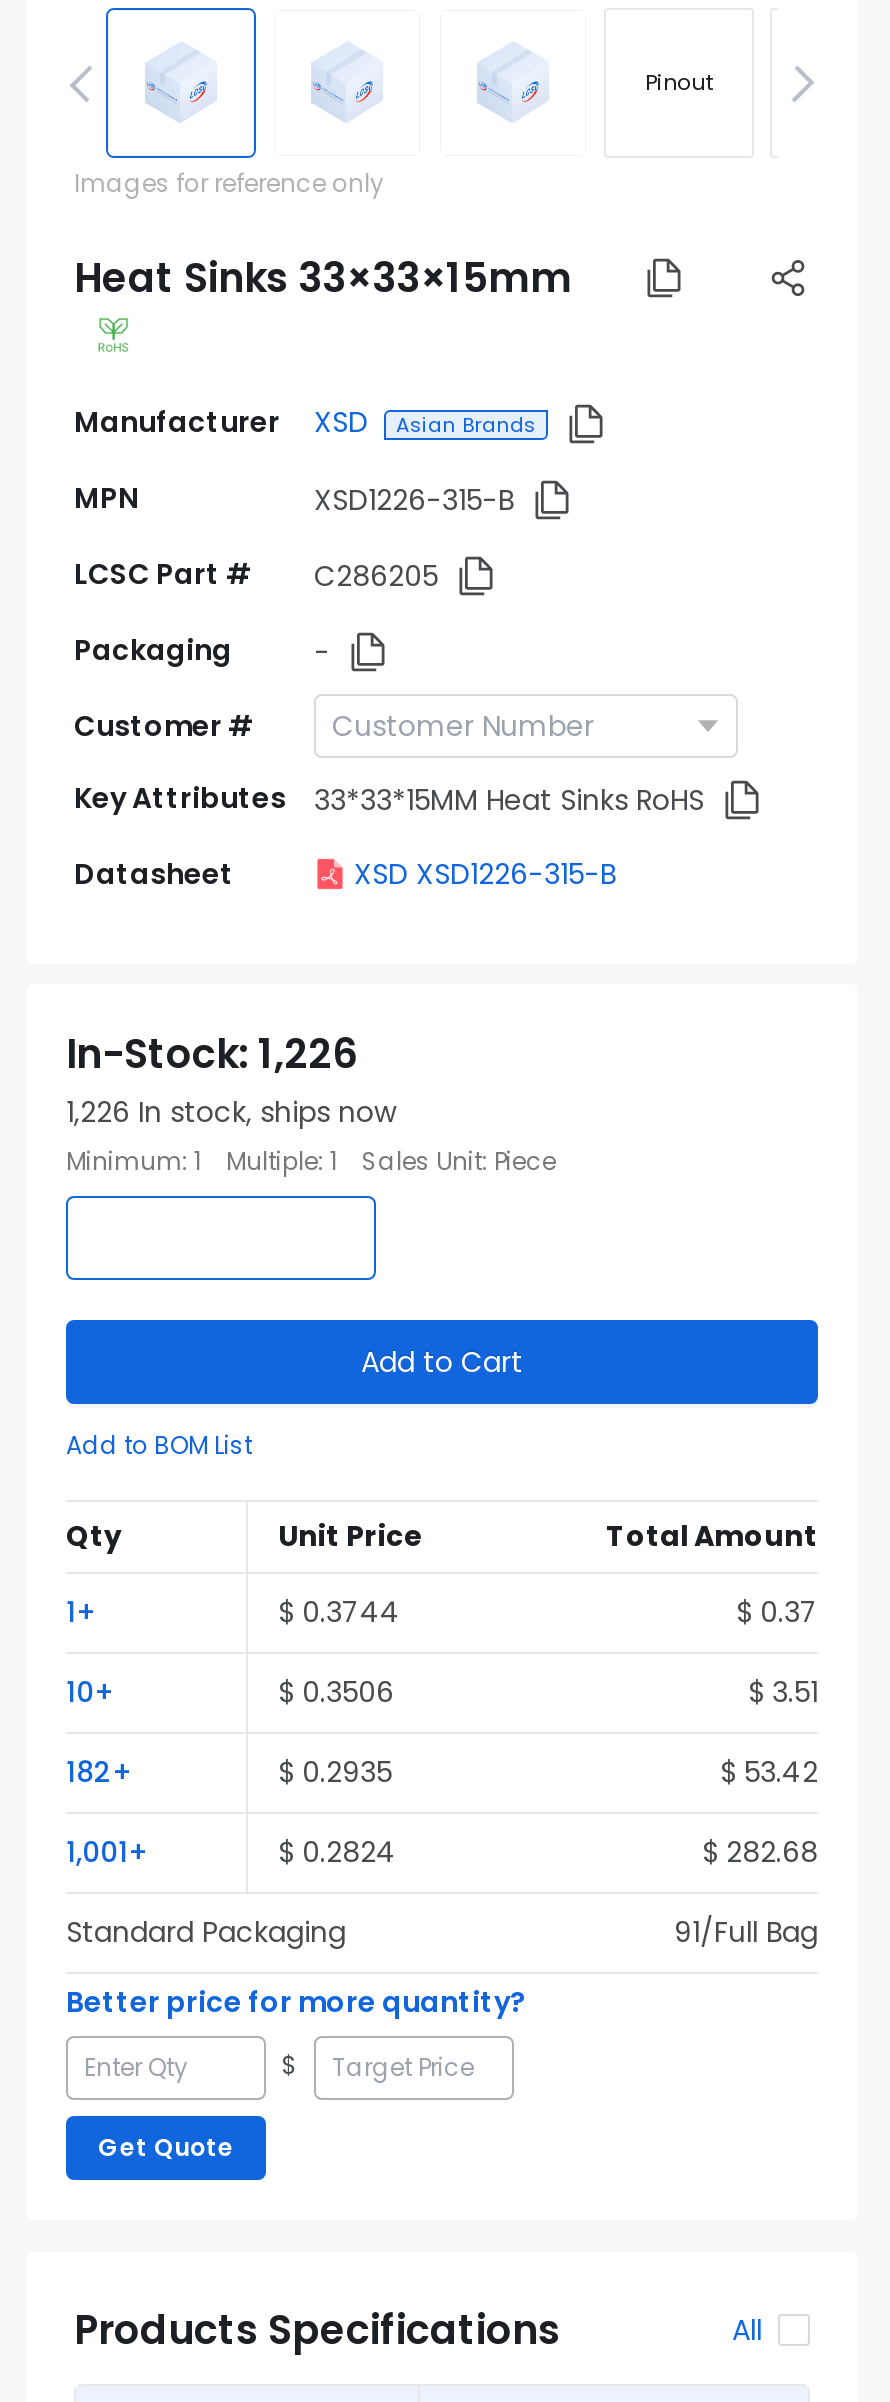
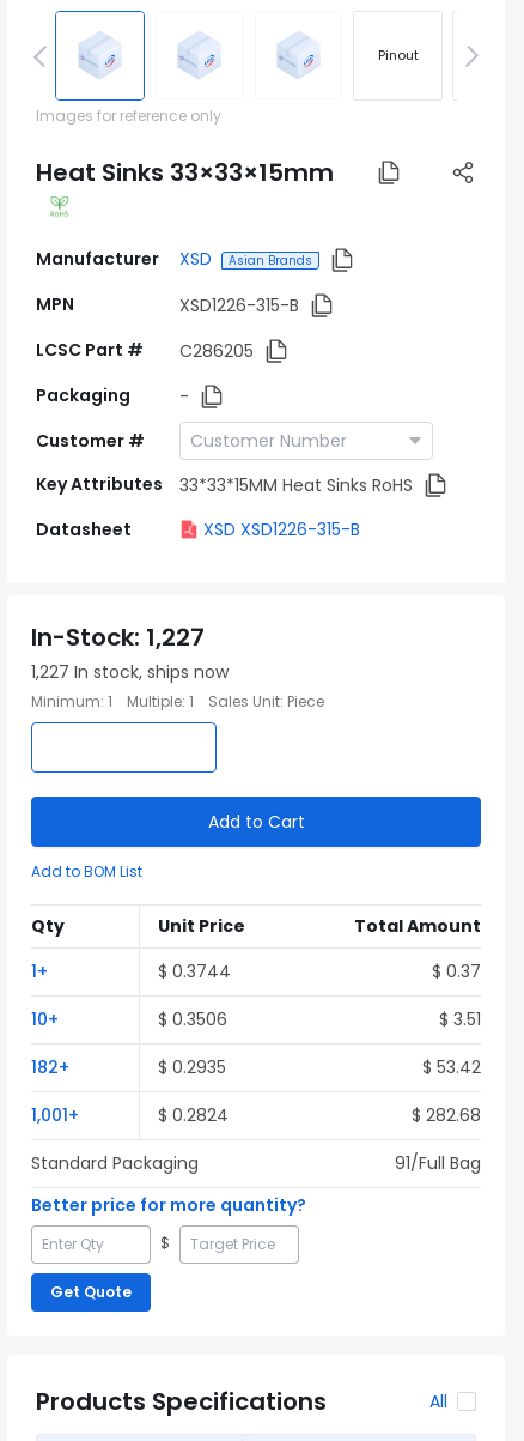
- In-Stock: 1,226
+ In-Stock: 1,227

- 1,226 In stock, ships now
+ 1,227 In stock, ships now
